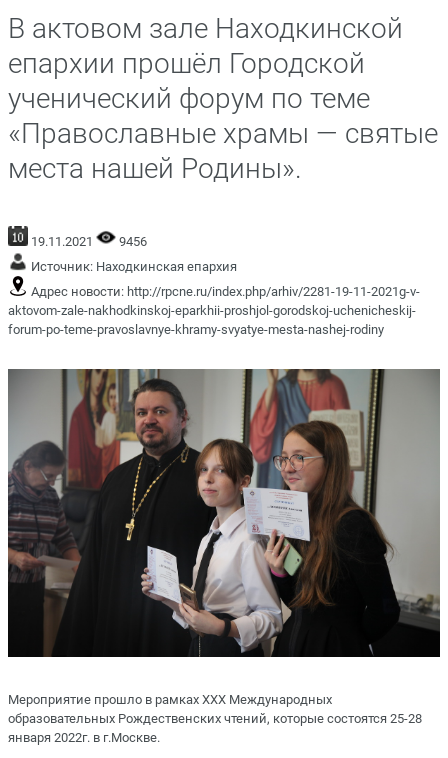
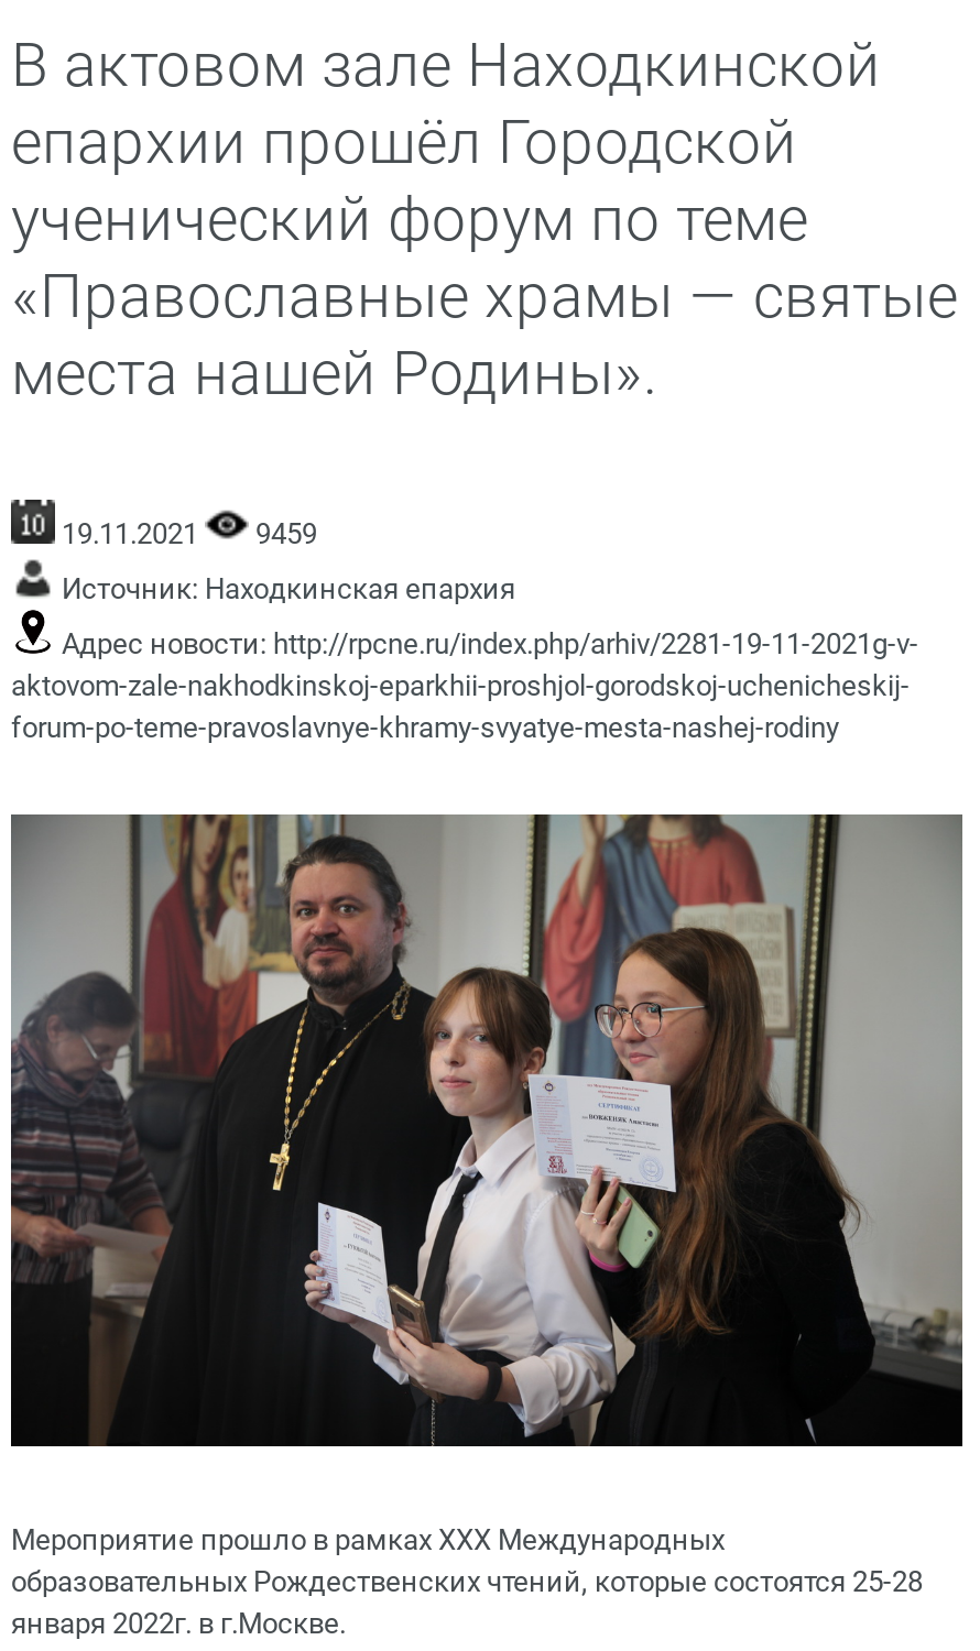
- 19.11.2021 9456
+ 19.11.2021 9459
